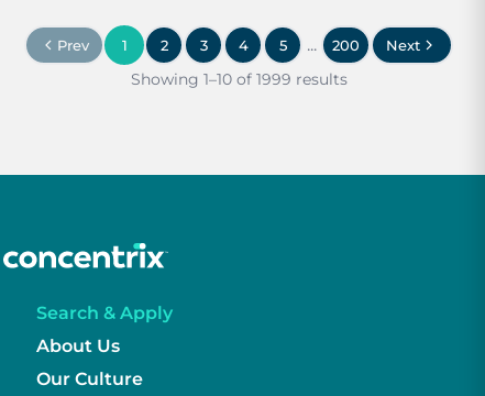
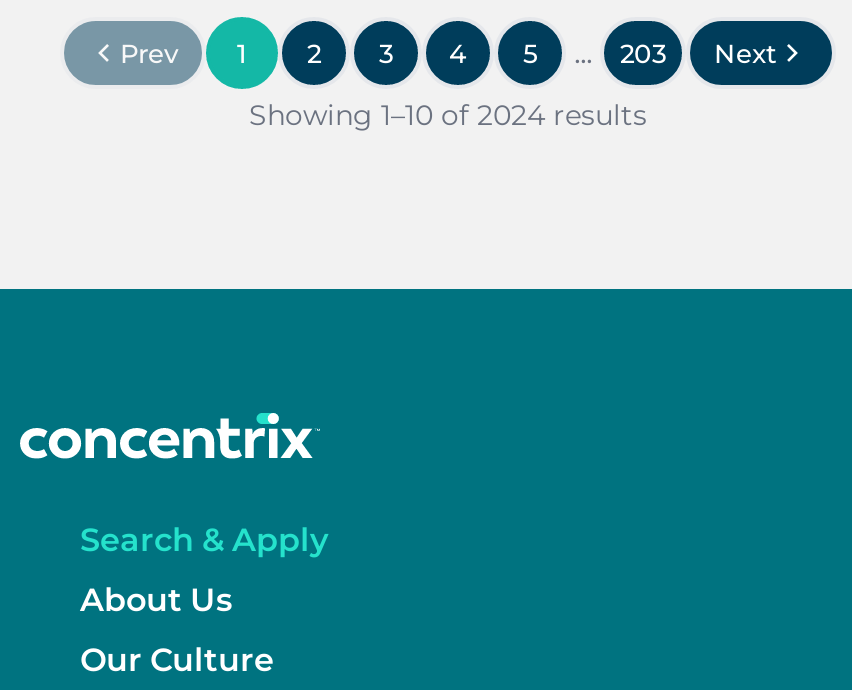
- 200
+ 203

- Showing 1–10 of 1999 results
+ Showing 1–10 of 2024 results
